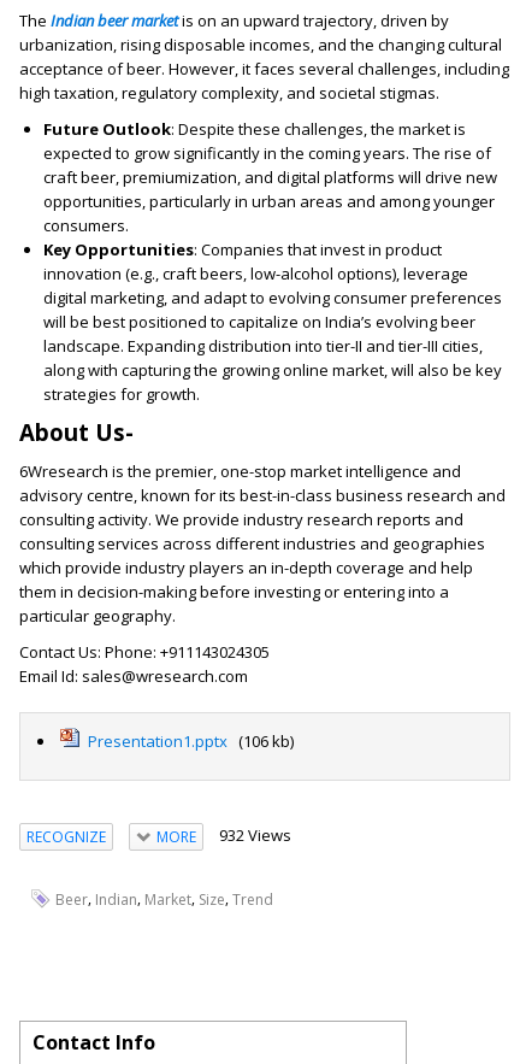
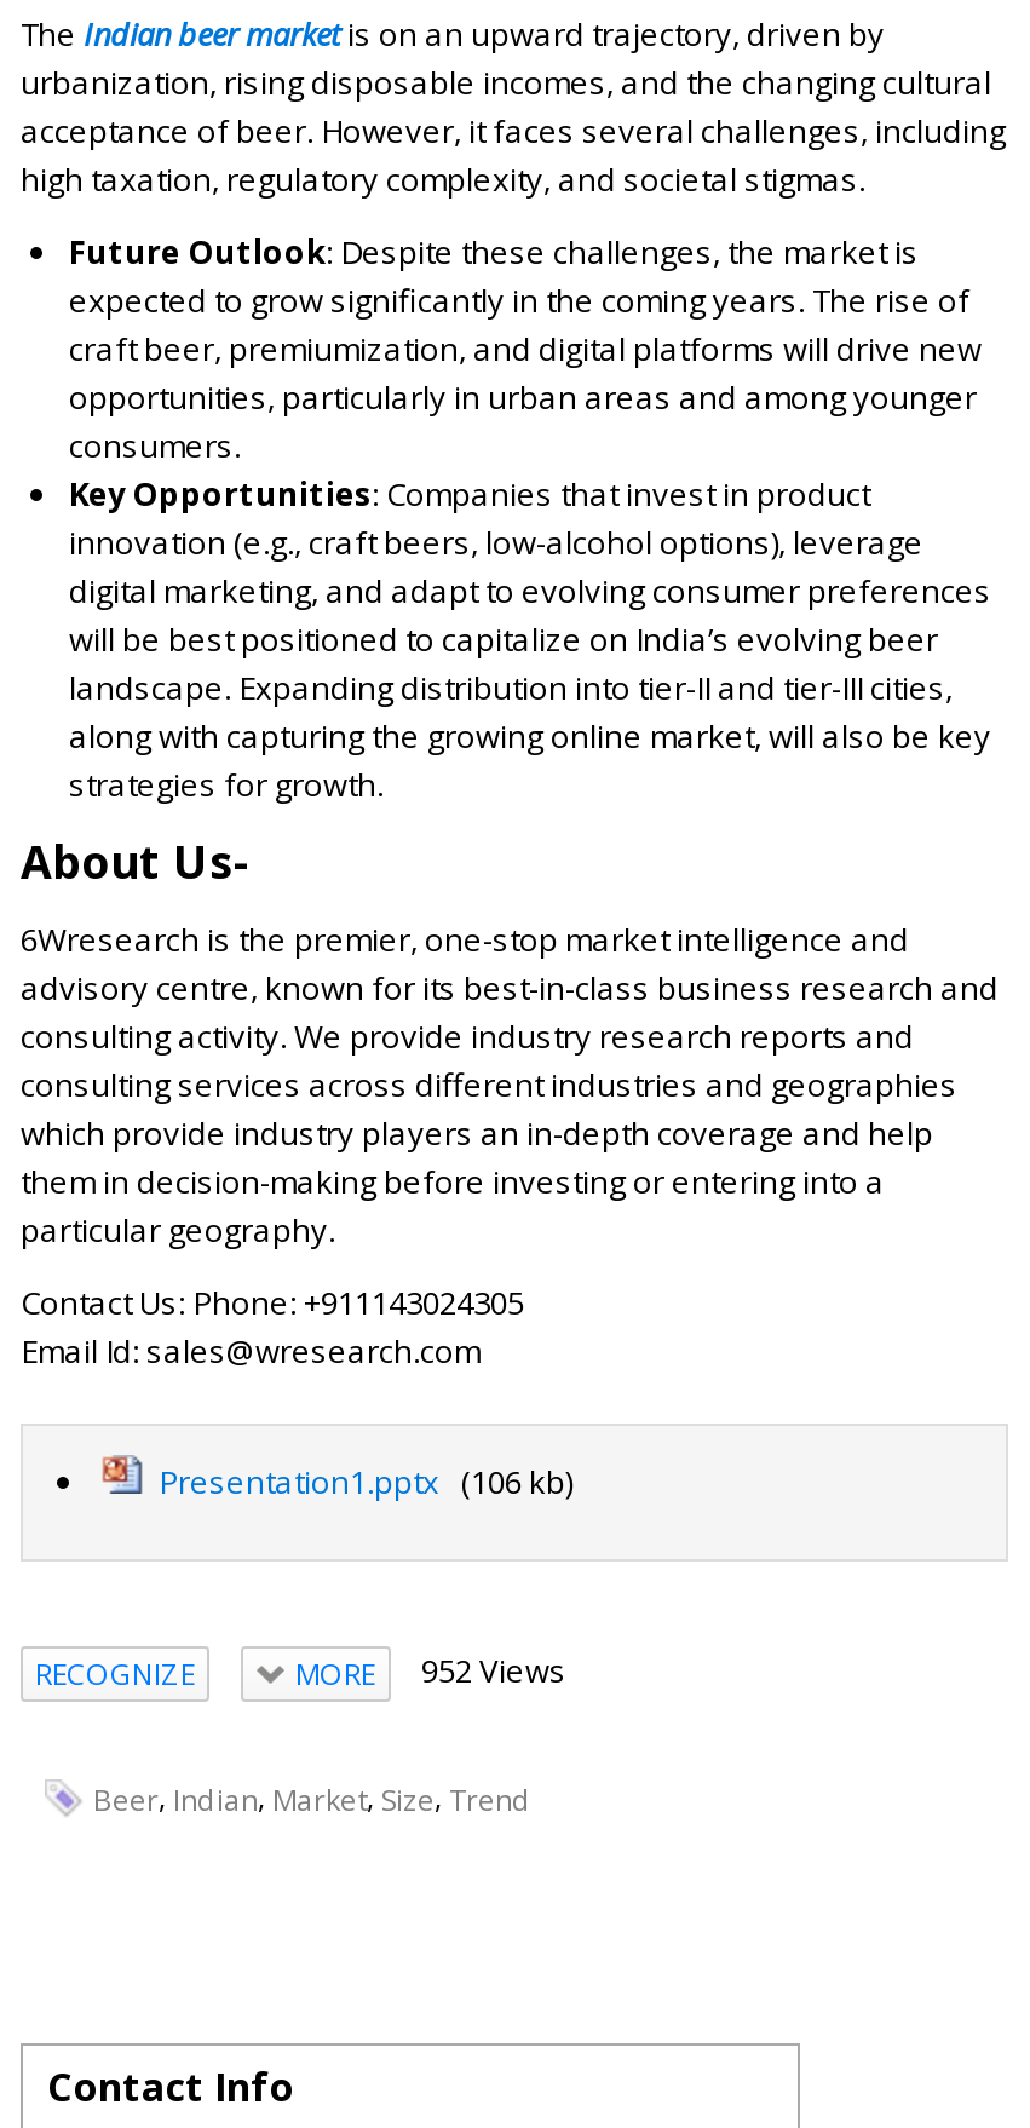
- MORE 932 Views
+ MORE 952 Views
